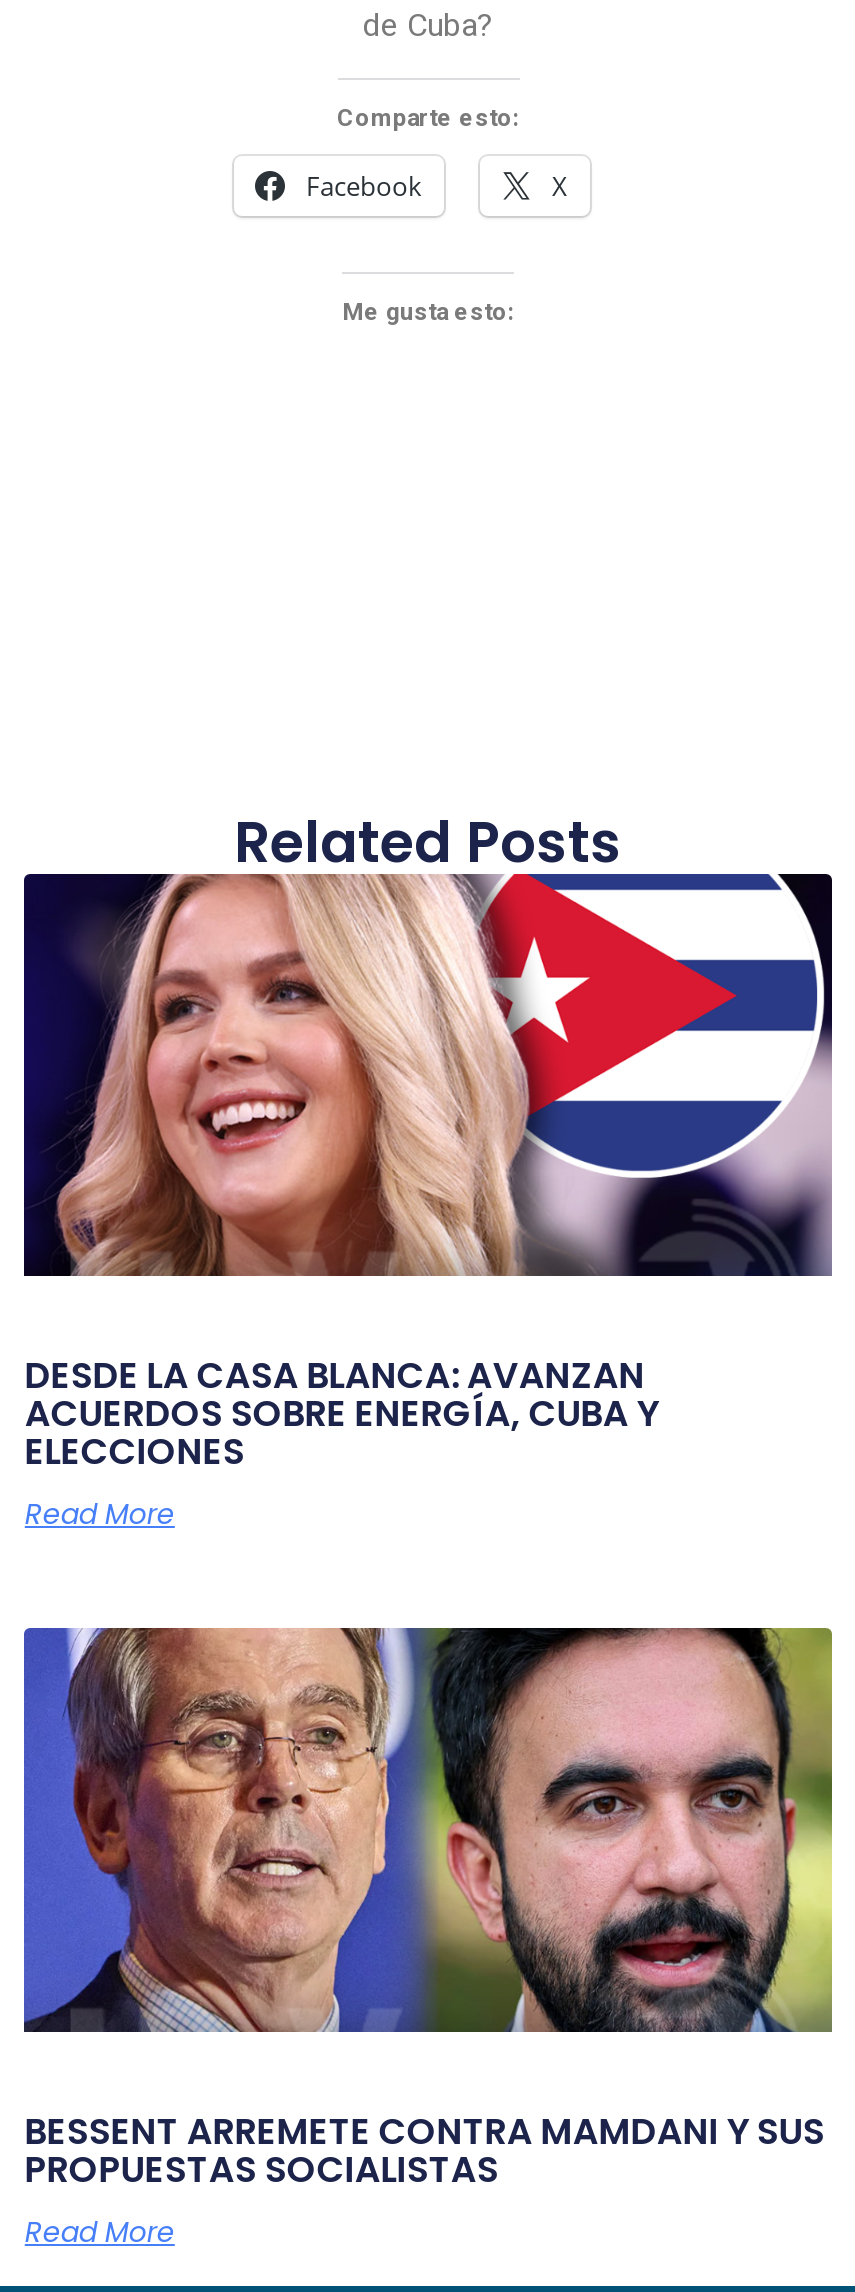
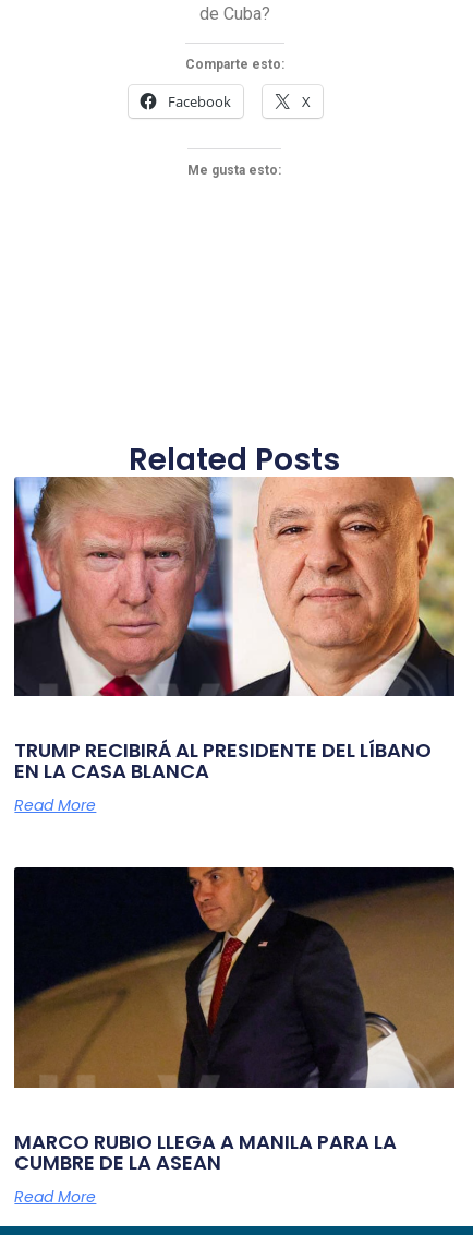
- [image]
- DESDE LA CASA BLANCA: AVANZAN
- ACUERDOS SOBRE ENERGÍA, CUBA Y
- ELECCIONES
+ [image]
+ TRUMP RECIBIRÁ AL PRESIDENTE DEL LÍBANO
+ EN LA CASA BLANCA

- [image]
- BESSENT ARREMETE CONTRA MAMDANI Y SUS
- PROPUESTAS SOCIALISTAS
+ [image]
+ MARCO RUBIO LLEGA A MANILA PARA LA
+ CUMBRE DE LA ASEAN
